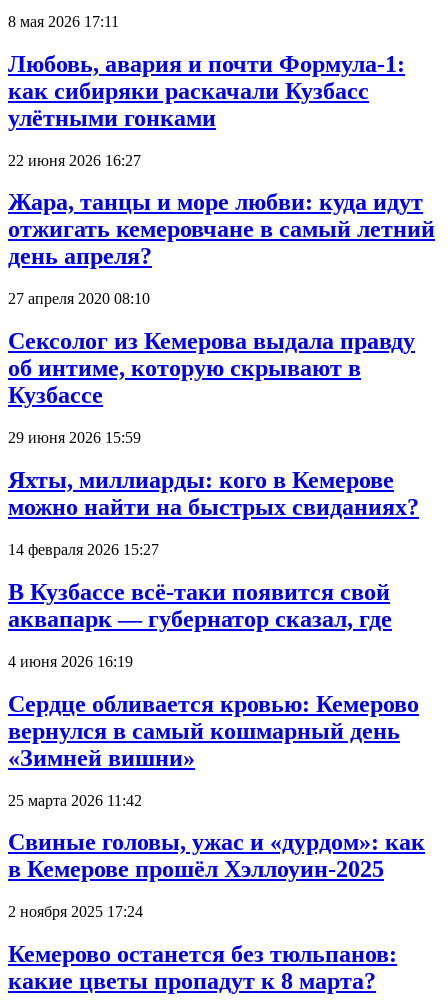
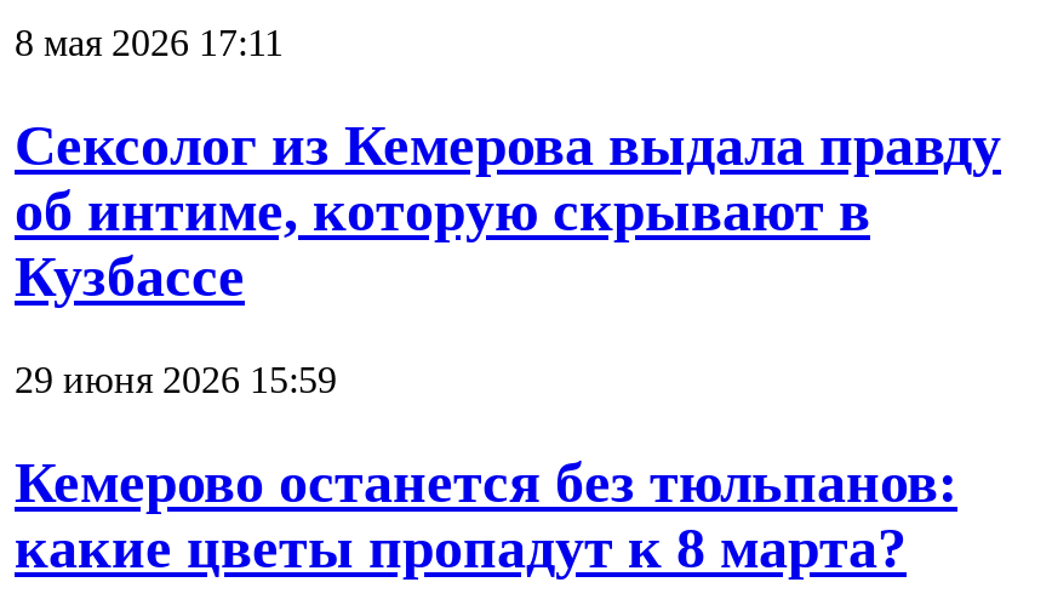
- Любовь, авария и почти Формула-1:
- как сибиряки раскачали Кузбасс
- улётными гонками
- 22 июня 2026 16:27
- Жара, танцы и море любви: куда идут
- отжигать кемеровчане в самый летний
- день апреля?
- 27 апреля 2020 08:10

- Яхты, миллиарды: кого в Кемерове
- можно найти на быстрых свиданиях?
- 14 февраля 2026 15:27
- В Кузбассе всё-таки появится свой
- аквапарк — губернатор сказал, где
- 4 июня 2026 16:19
- Сердце обливается кровью: Кемерово
- вернулся в самый кошмарный день
- «Зимней вишни»
- 25 марта 2026 11:42
- Свиные головы, ужас и «дурдом»: как
- в Кемерове прошёл Хэллоуин-2025
- 2 ноября 2025 17:24
